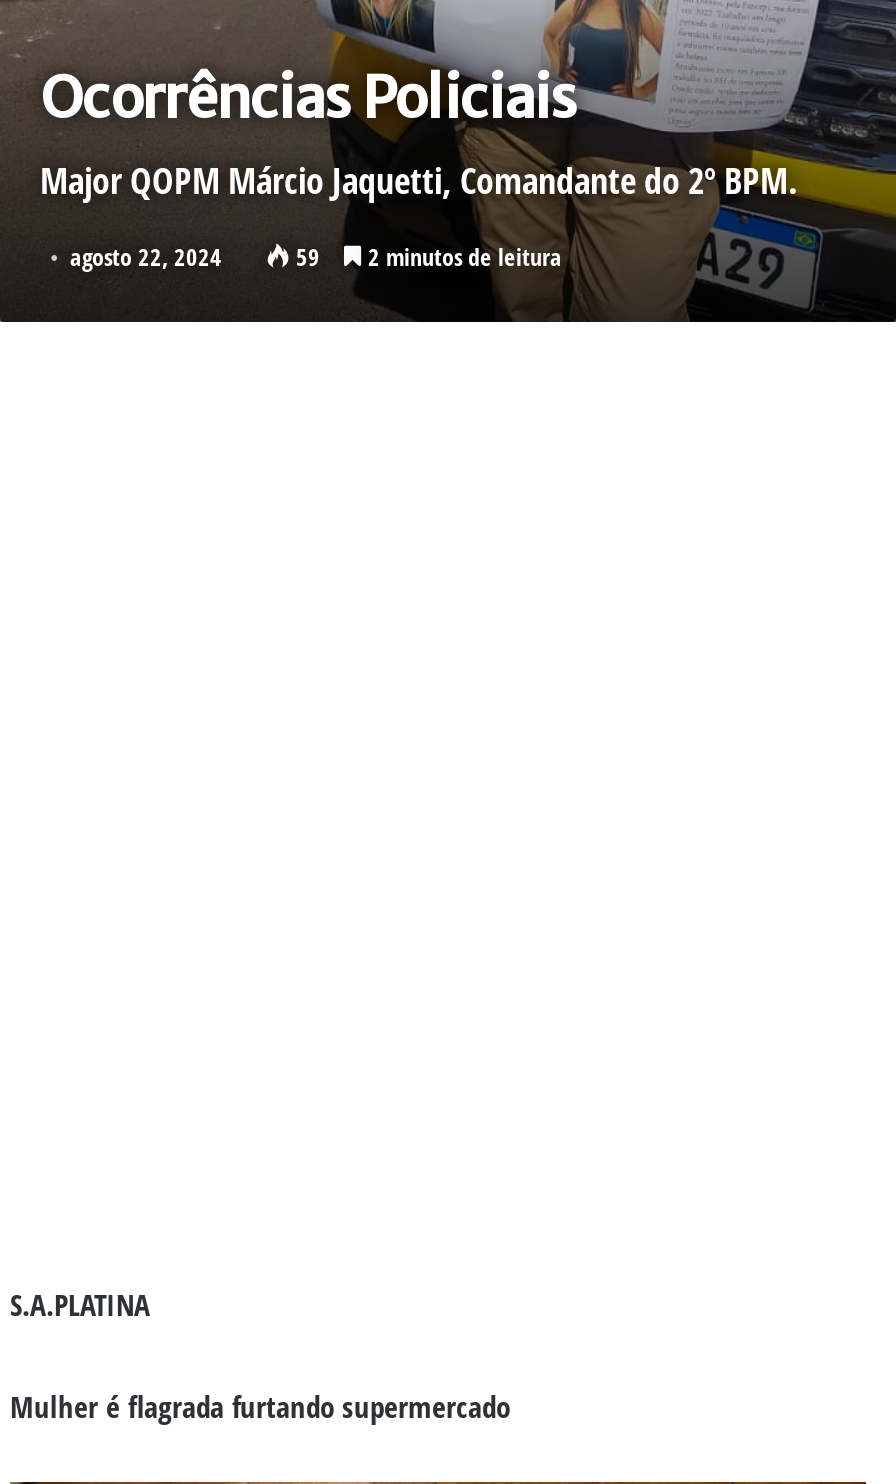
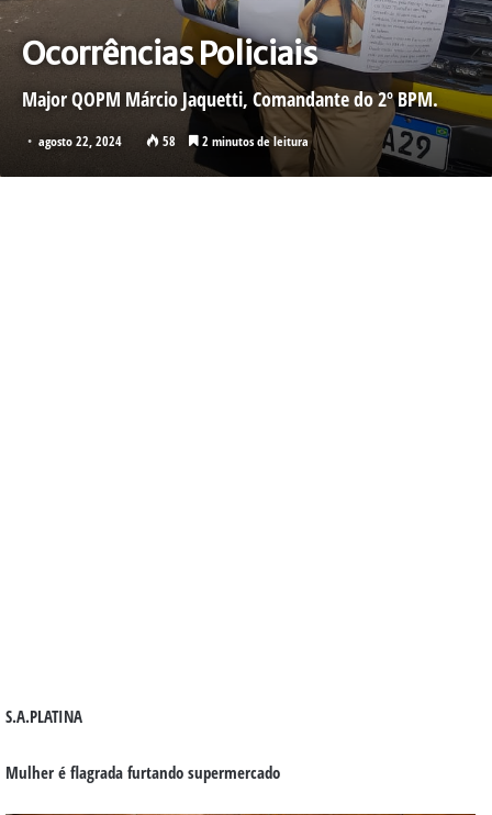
- agosto 22, 2024 59 2 minutos de leitura
+ agosto 22, 2024 58 2 minutos de leitura
